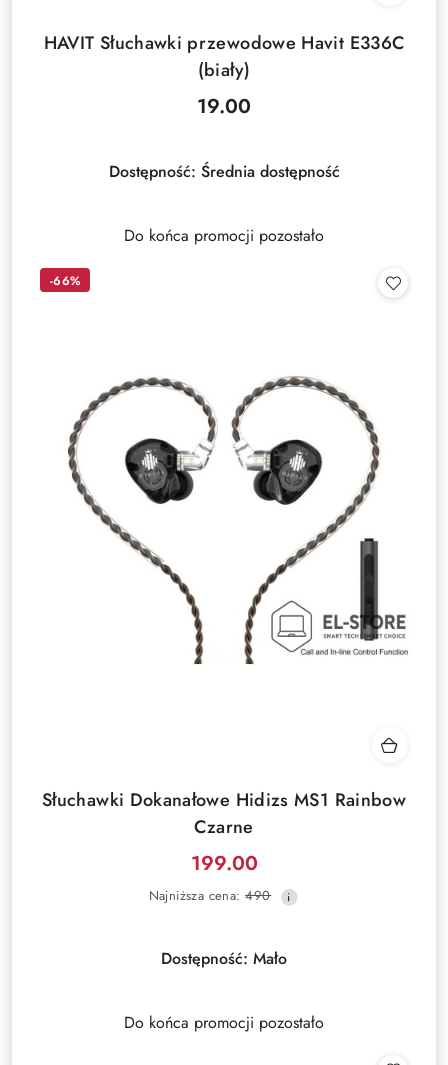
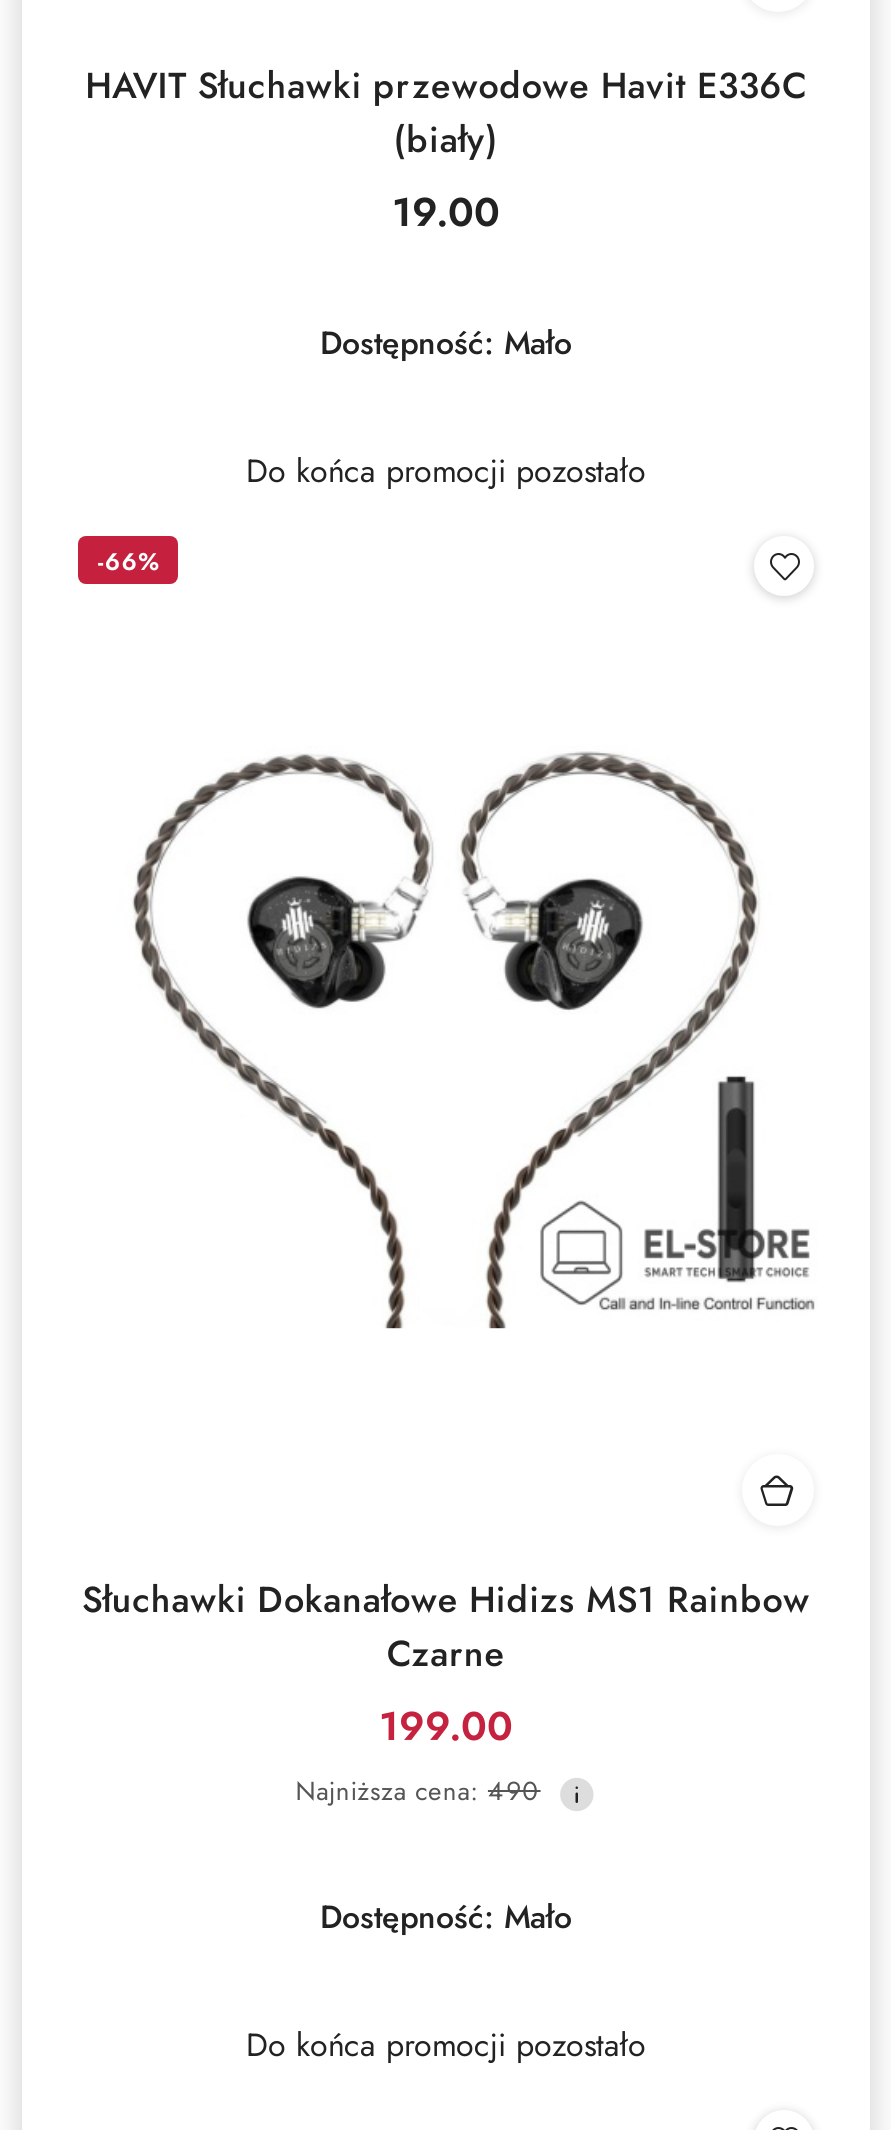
- Dostępność: Średnia dostępność
+ Dostępność: Mało
